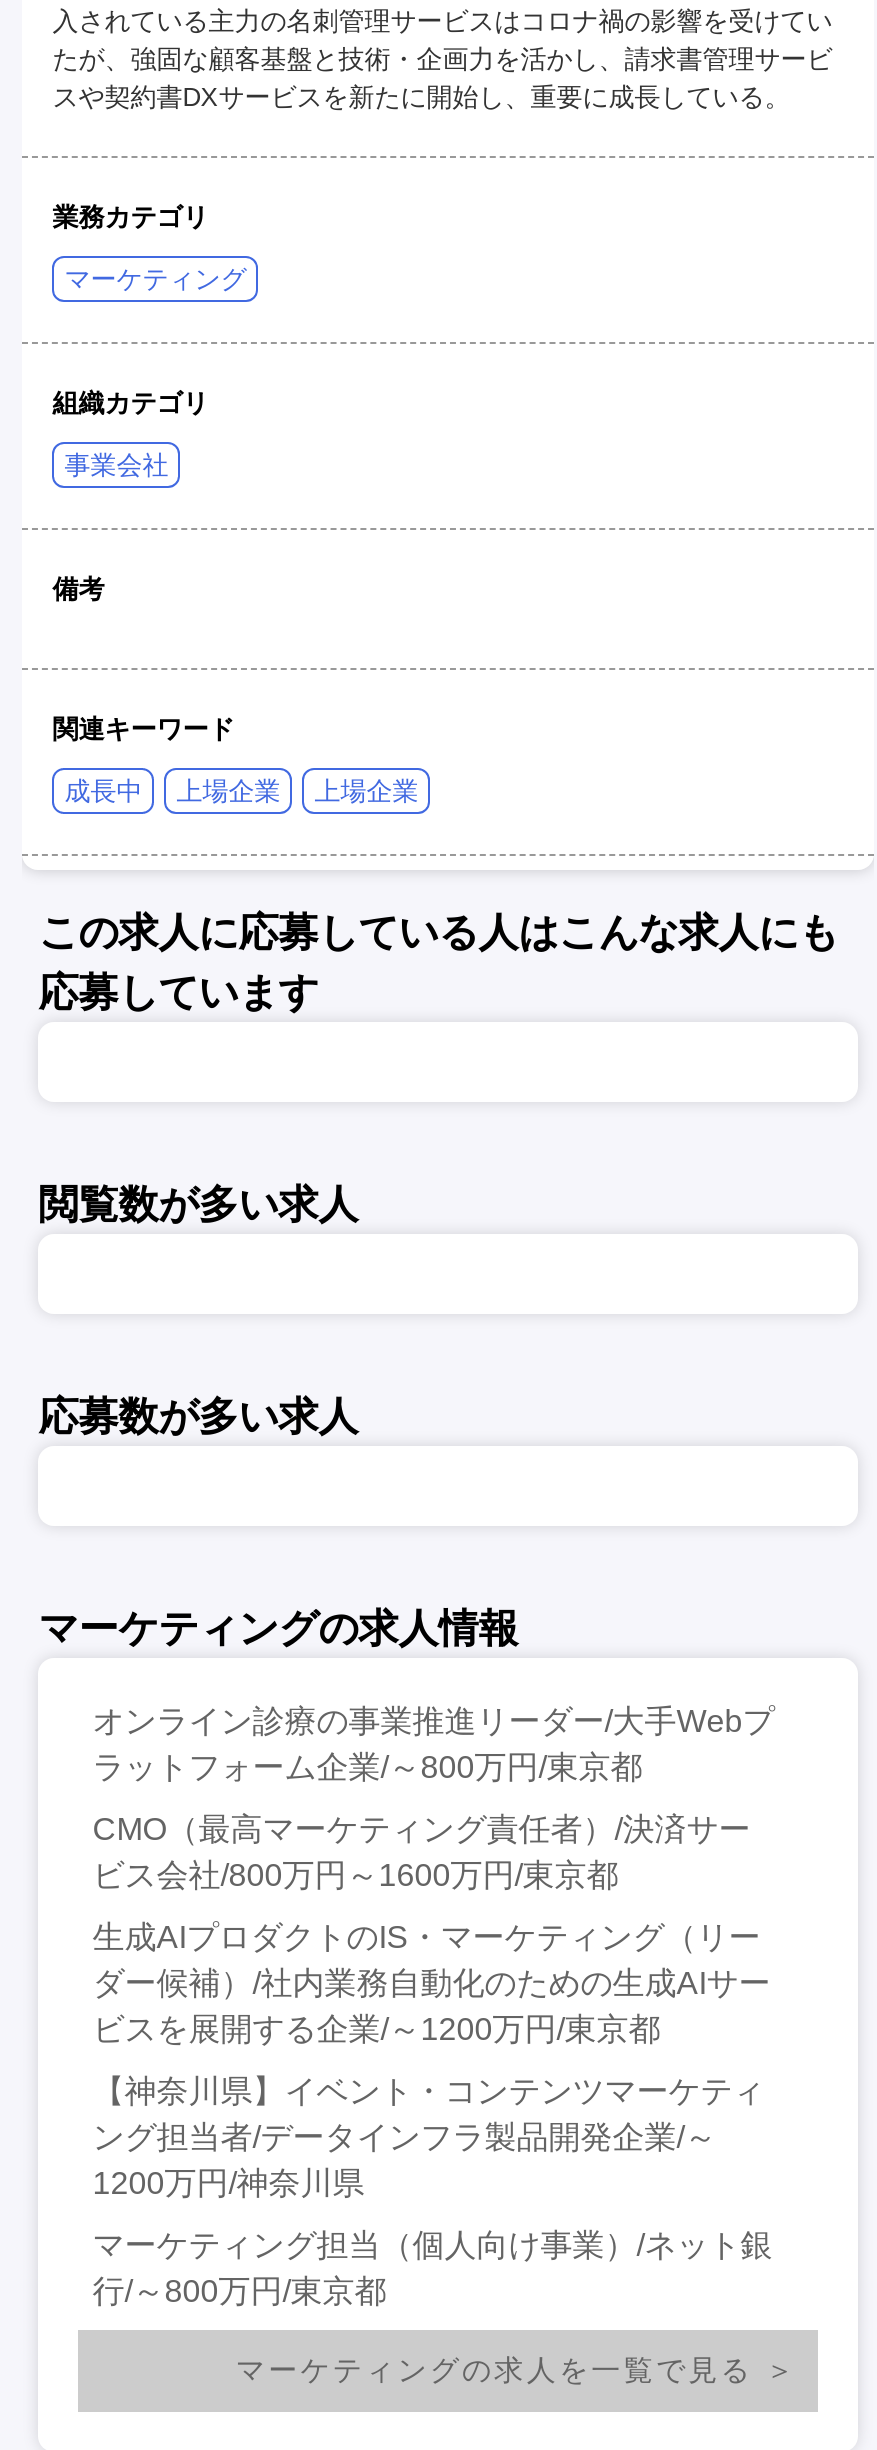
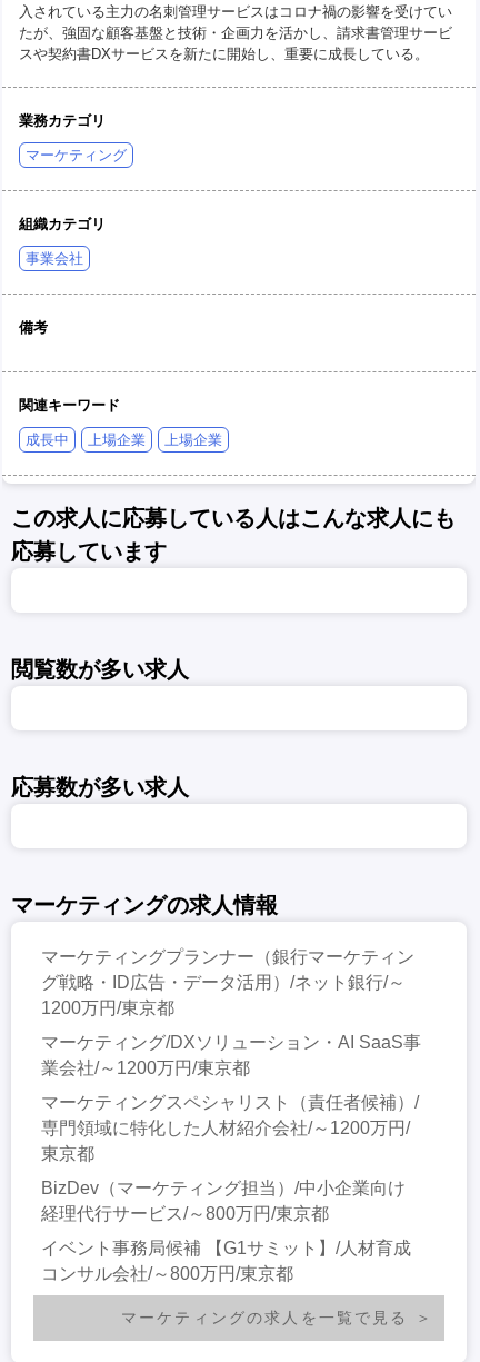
- オンライン診療の事業推進リーダー/大手Webプ
- ラットフォーム企業/～800万円/東京都
+ マーケティングプランナー（銀行マーケティン
+ グ戦略・ID広告・データ活用）/ネット銀行/～
+ 1200万円/東京都

- CMO（最高マーケティング責任者）/決済サー
- ビス会社/800万円～1600万円/東京都
+ マーケティング/DXソリューション・AI SaaS事
+ 業会社/～1200万円/東京都

- 生成AIプロダクトのIS・マーケティング（リー
- ダー候補）/社内業務自動化のための生成AIサー
- ビスを展開する企業/～1200万円/東京都
+ マーケティングスペシャリスト（責任者候補）/
+ 専門領域に特化した人材紹介会社/～1200万円/
+ 東京都

- 【神奈川県】イベント・コンテンツマーケティ
- ング担当者/データインフラ製品開発企業/～
- 1200万円/神奈川県
+ BizDev（マーケティング担当）/中小企業向け
+ 経理代行サービス/～800万円/東京都

- マーケティング担当（個人向け事業）/ネット銀
- 行/～800万円/東京都
+ イベント事務局候補 【G1サミット】/人材育成
+ コンサル会社/～800万円/東京都
